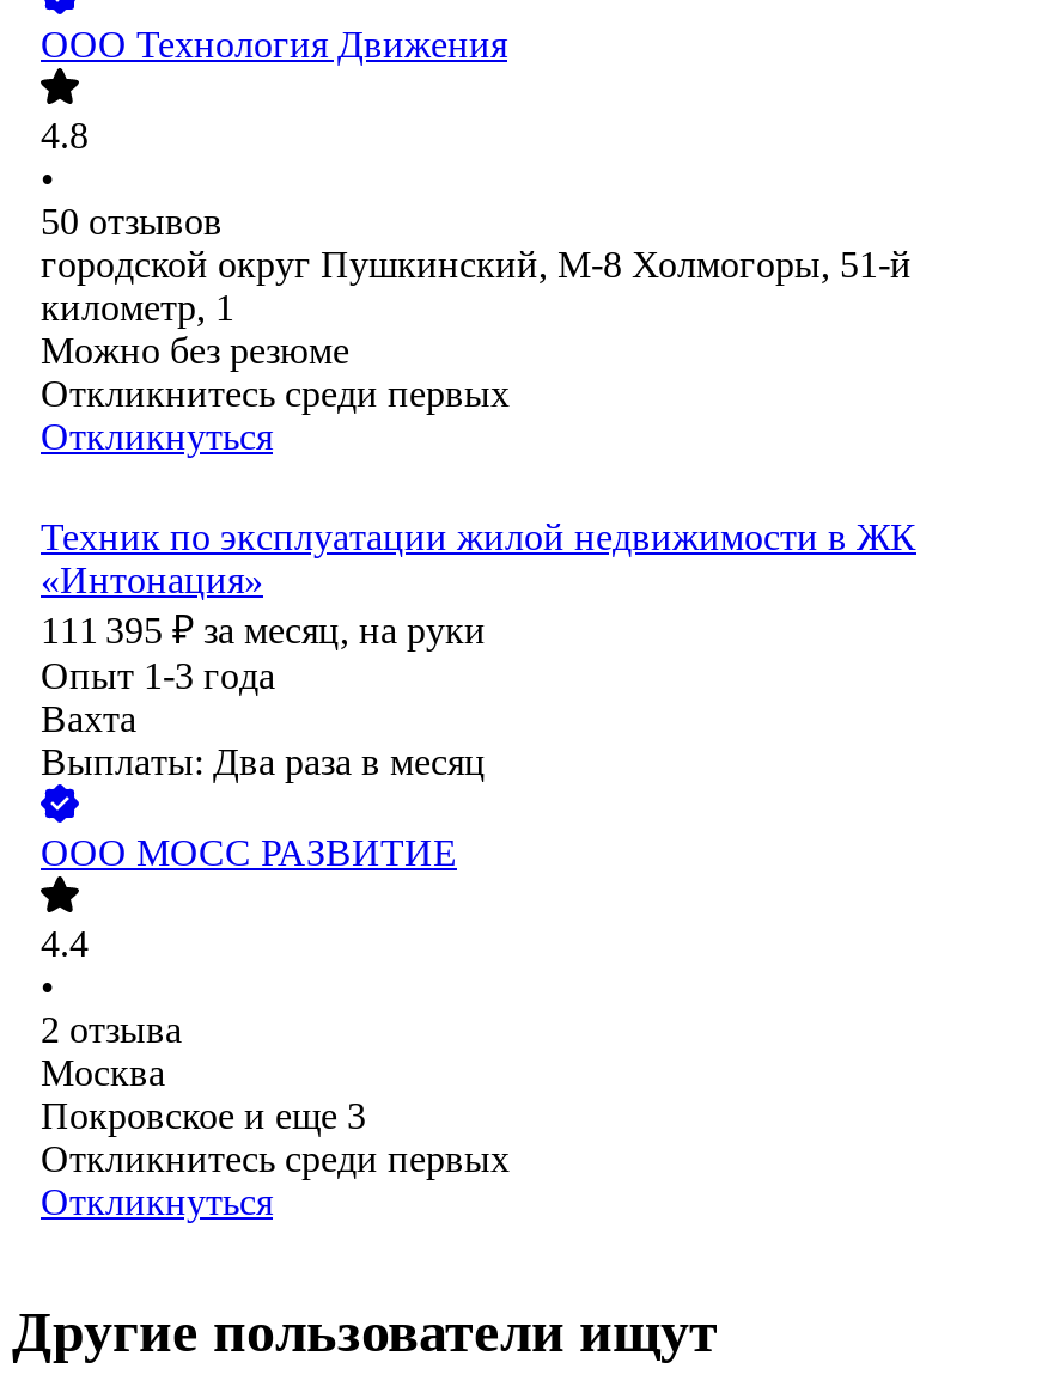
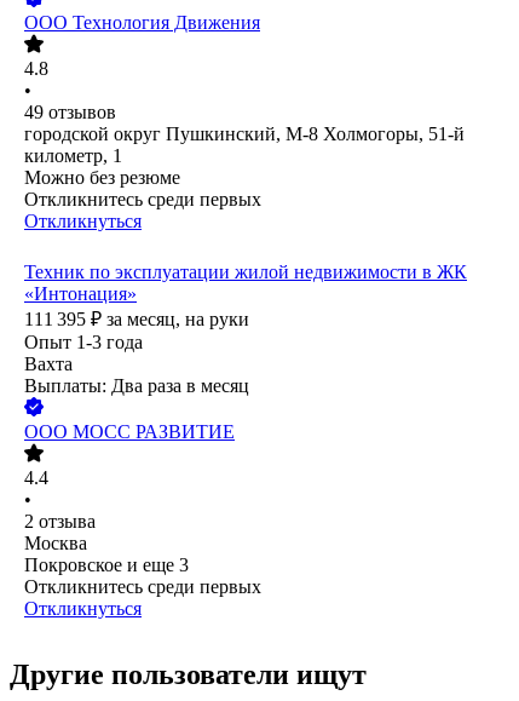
- 50 отзывов
+ 49 отзывов
